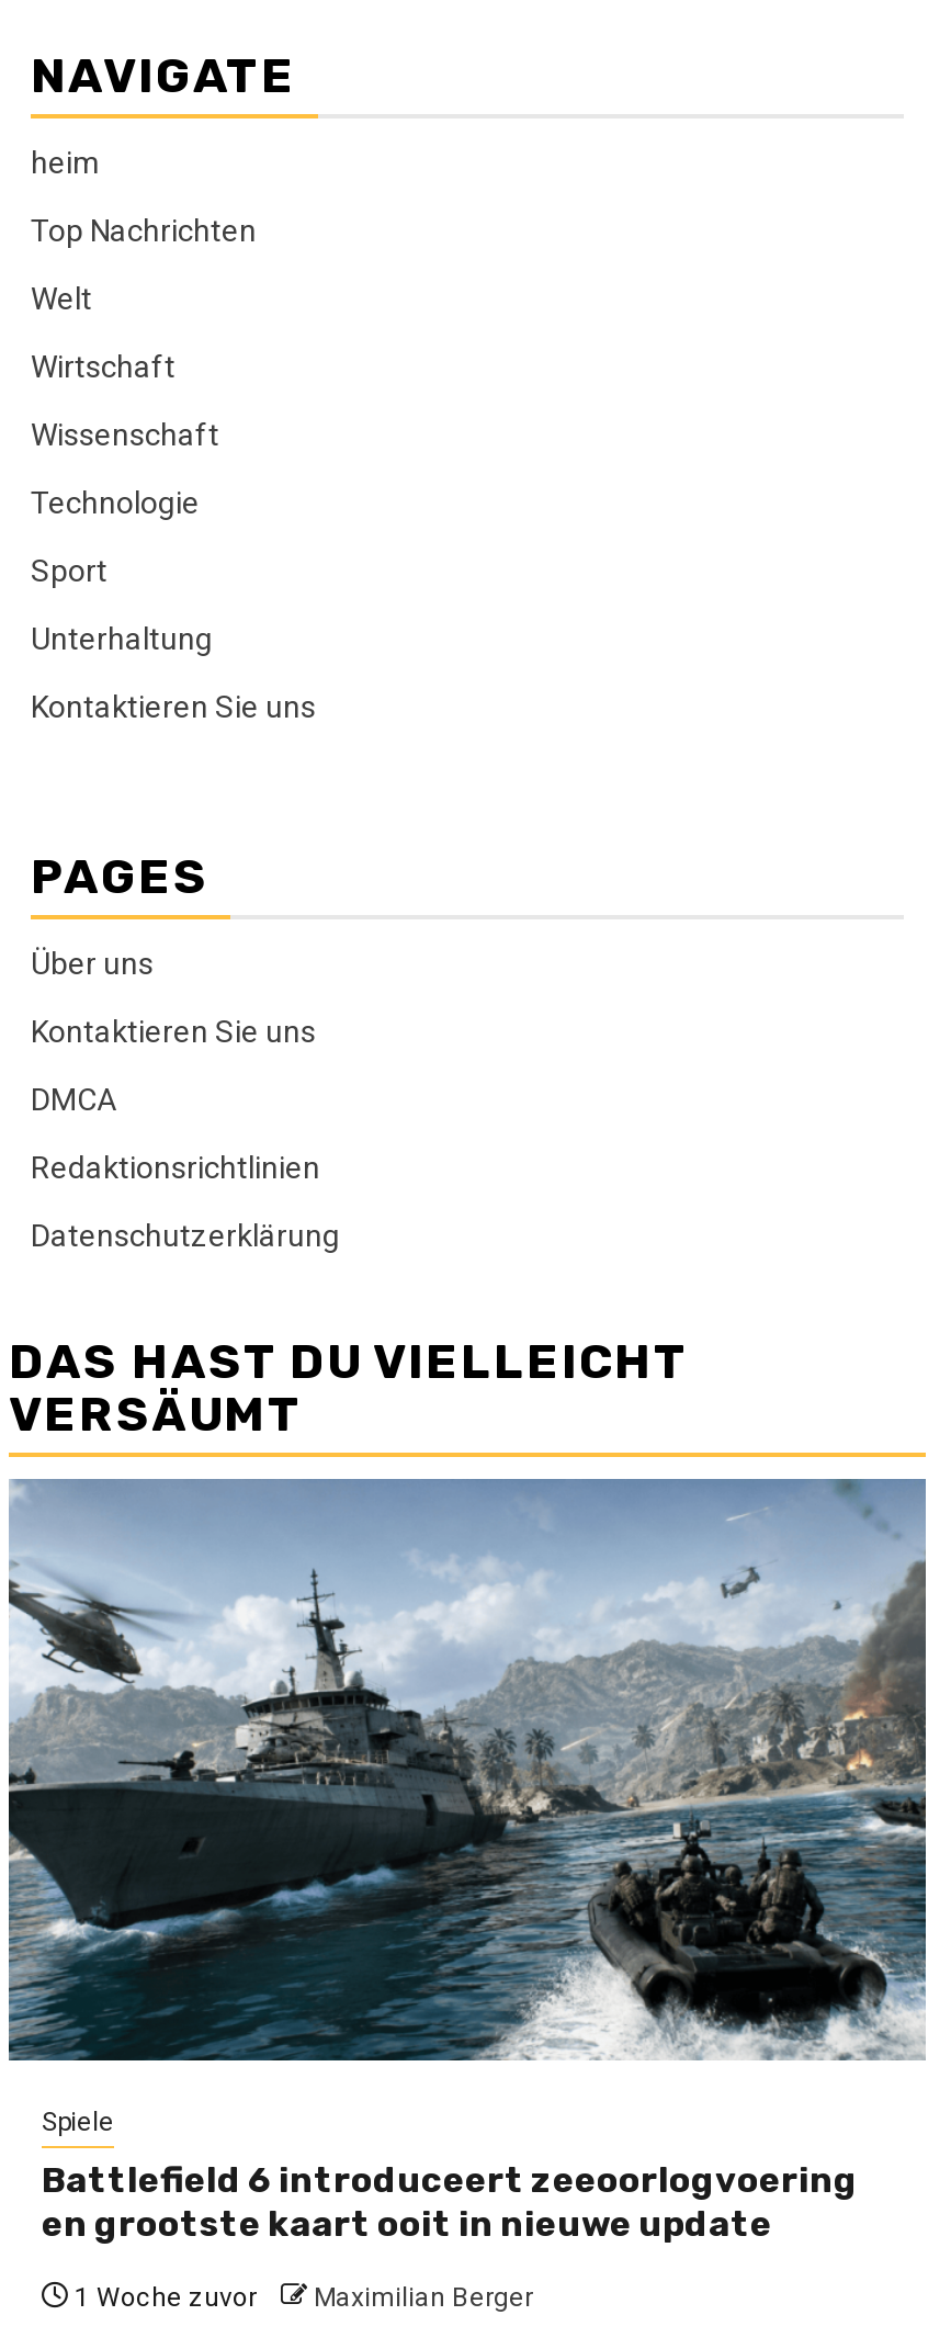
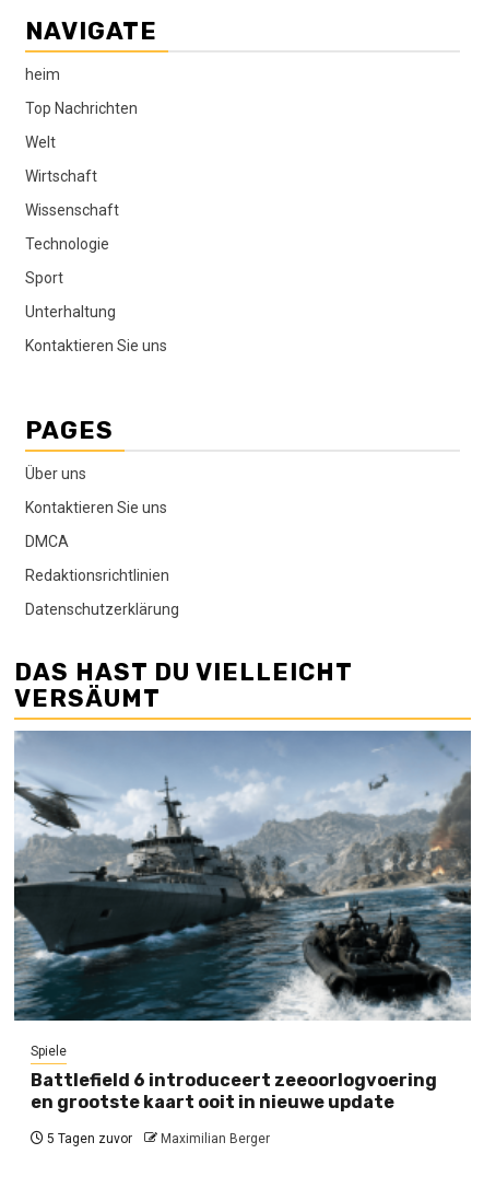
- 1 Woche zuvor Maximilian Berger
+ 5 Tagen zuvor Maximilian Berger
